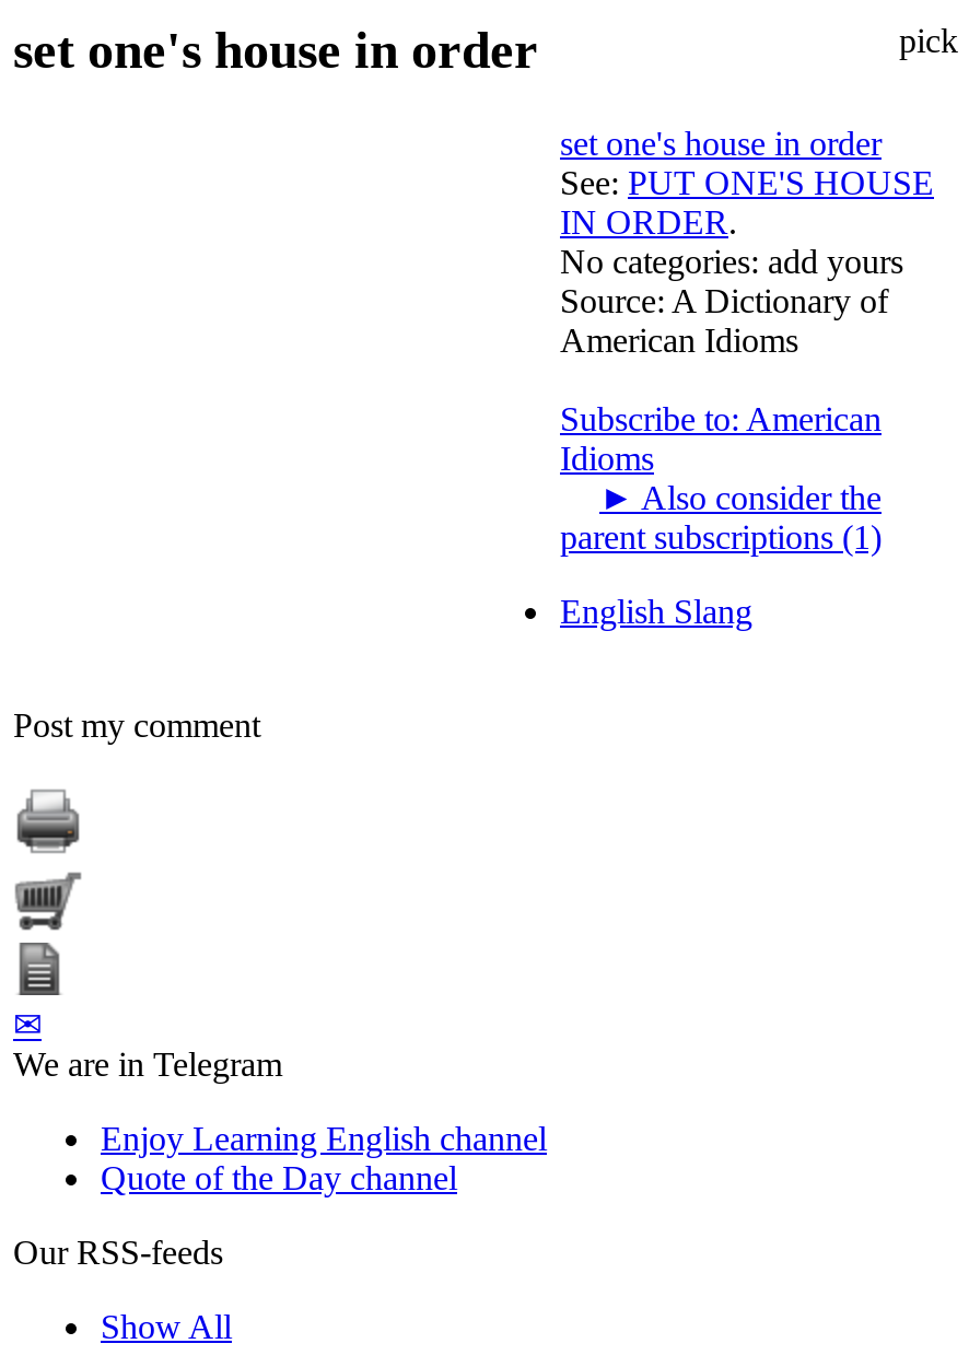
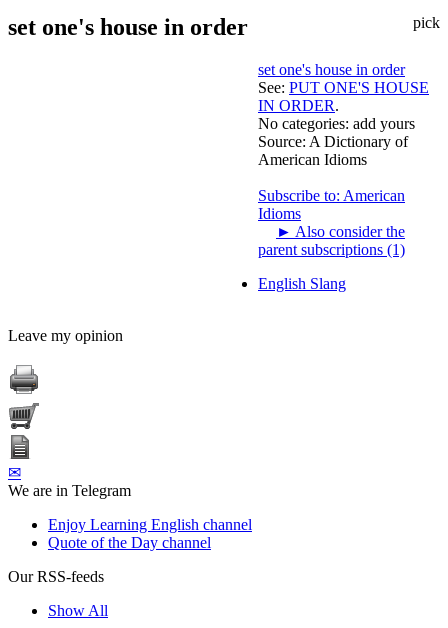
- Post my comment
+ Leave my opinion
